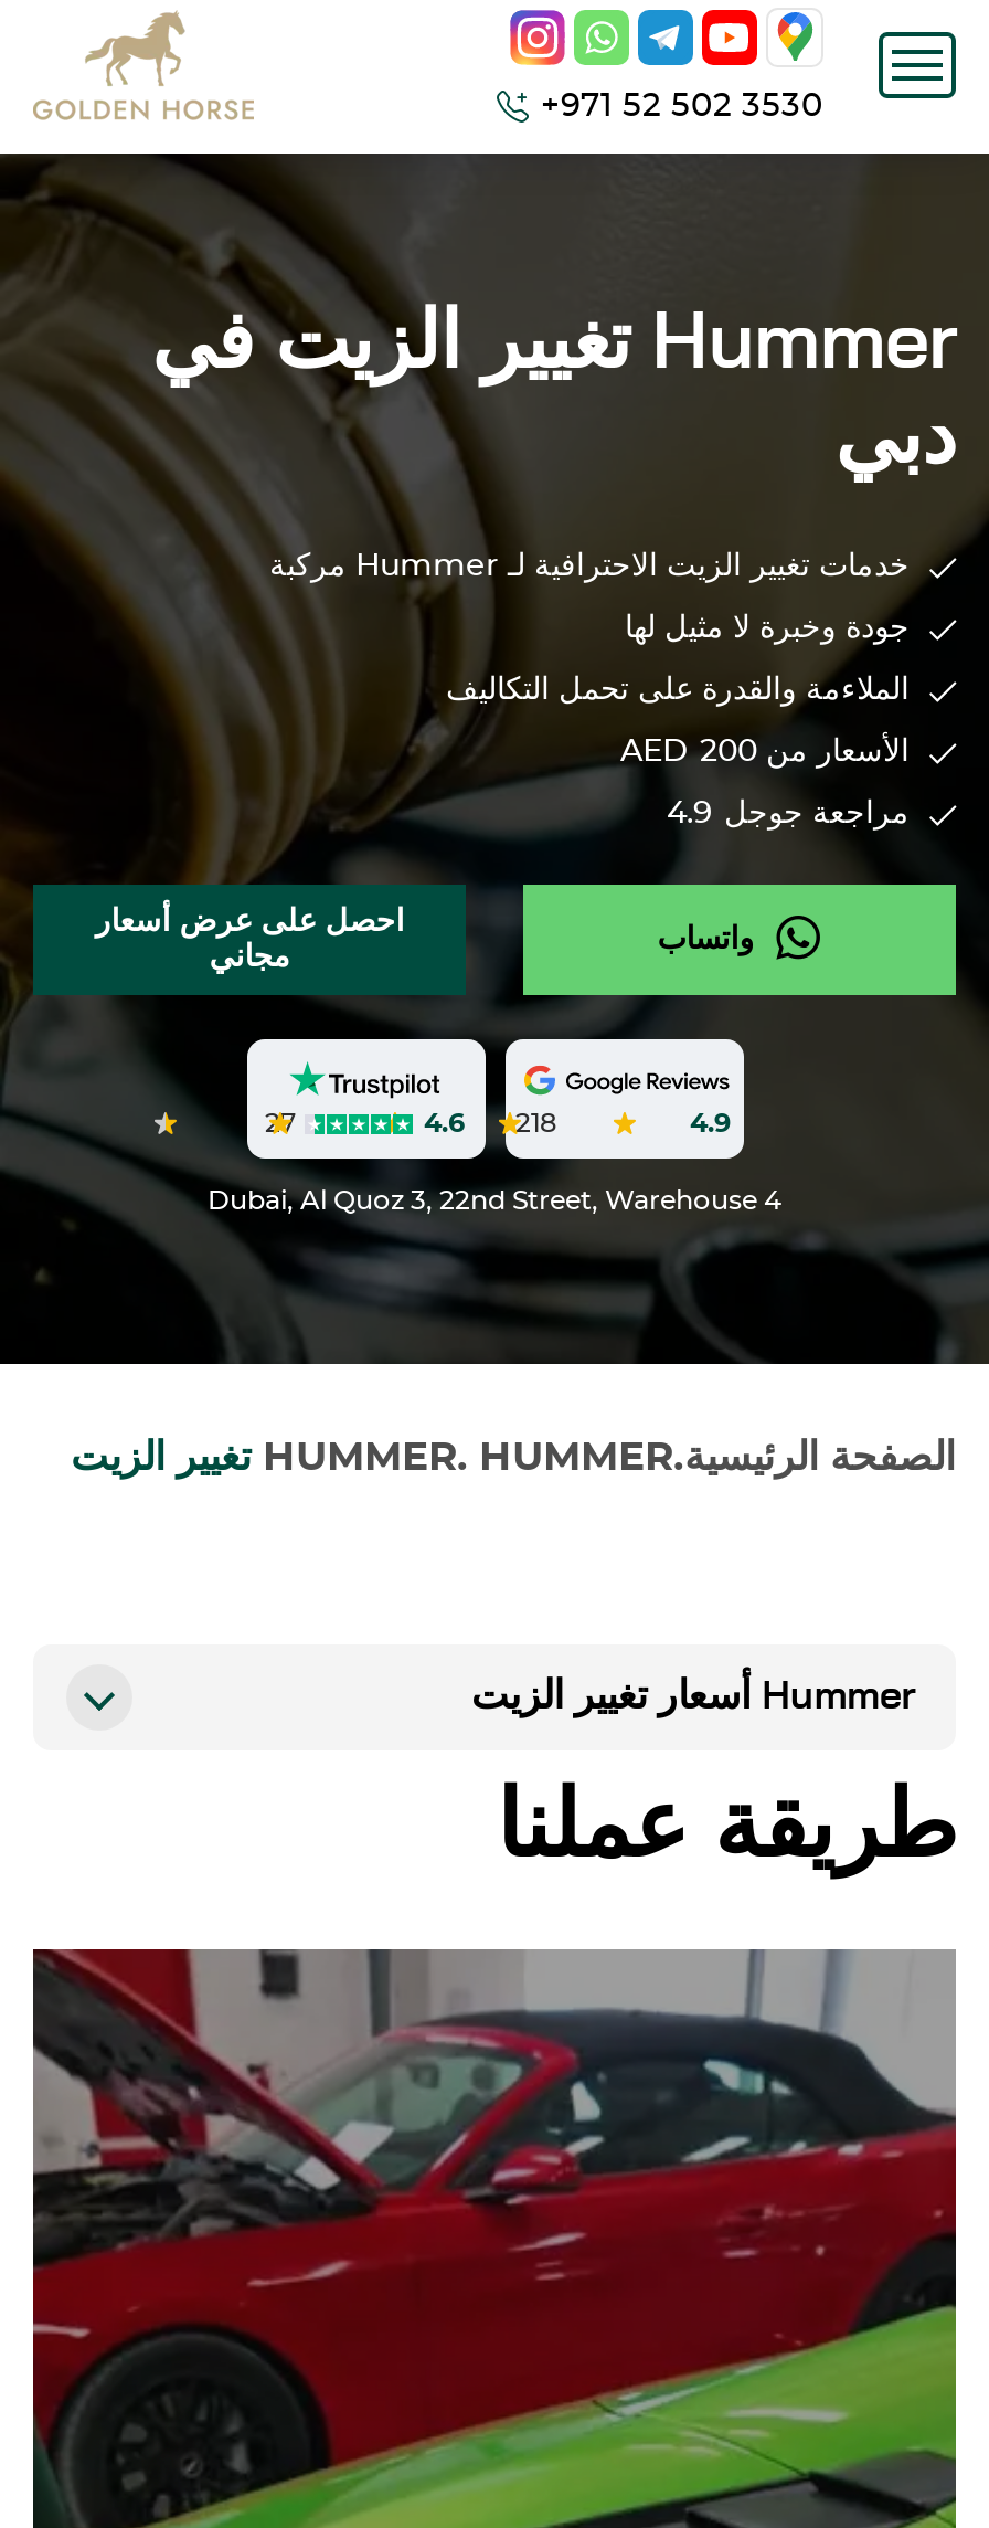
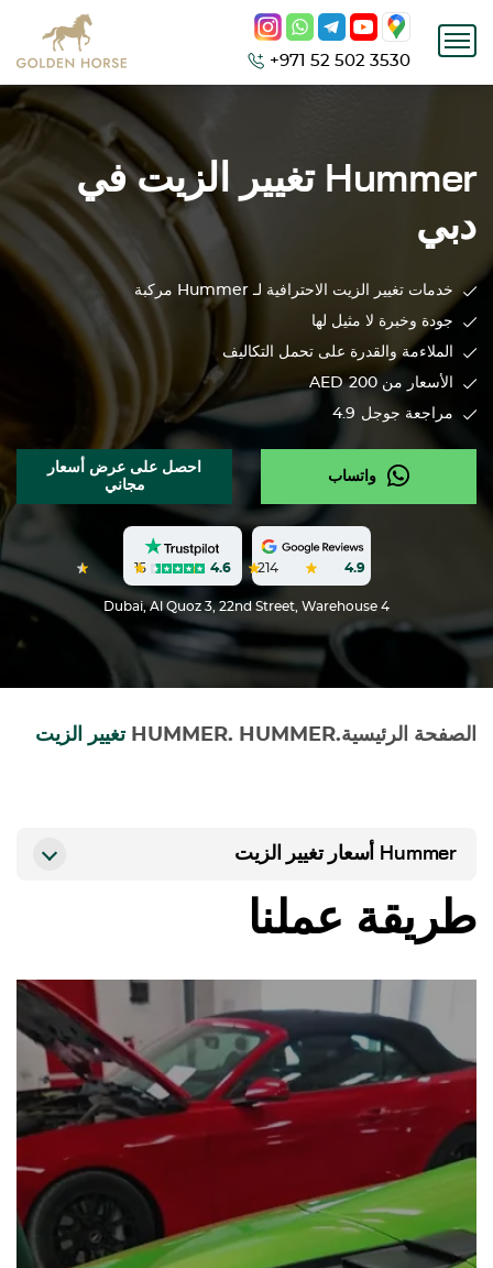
- 27
+ 15

- 4.6 218
+ 4.6 214
